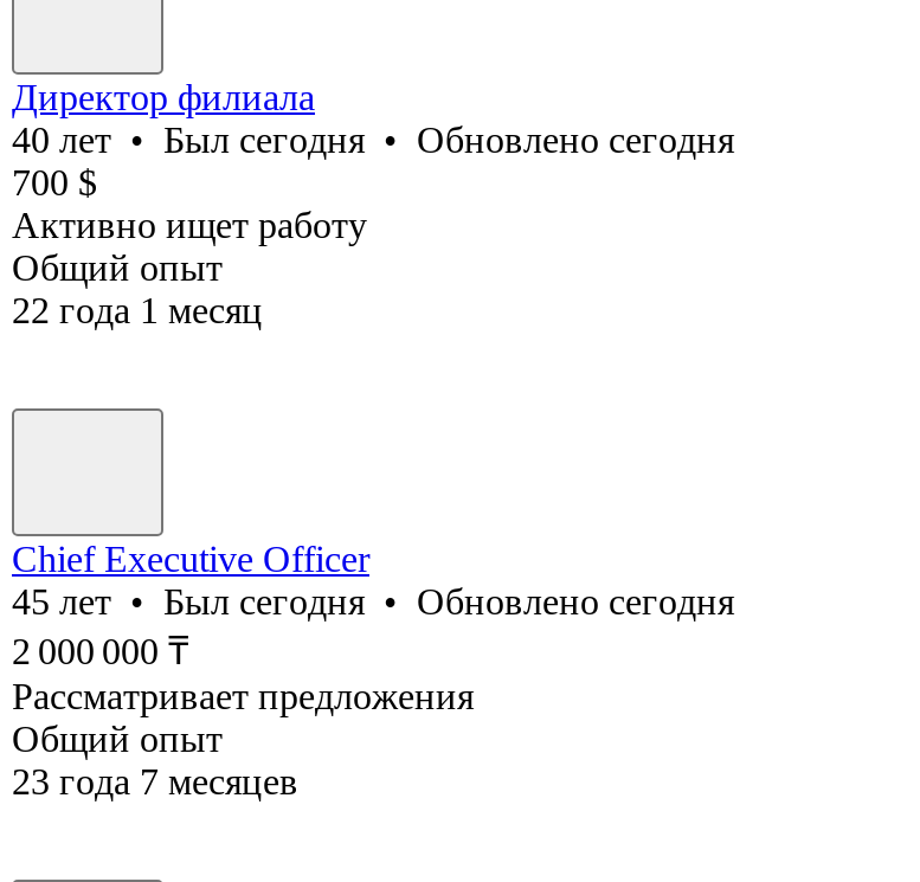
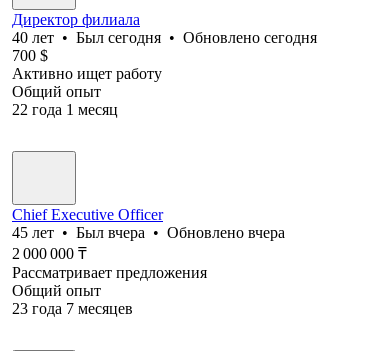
- 45 лет • Был сегодня • Обновлено сегодня
+ 45 лет • Был вчера • Обновлено вчера
